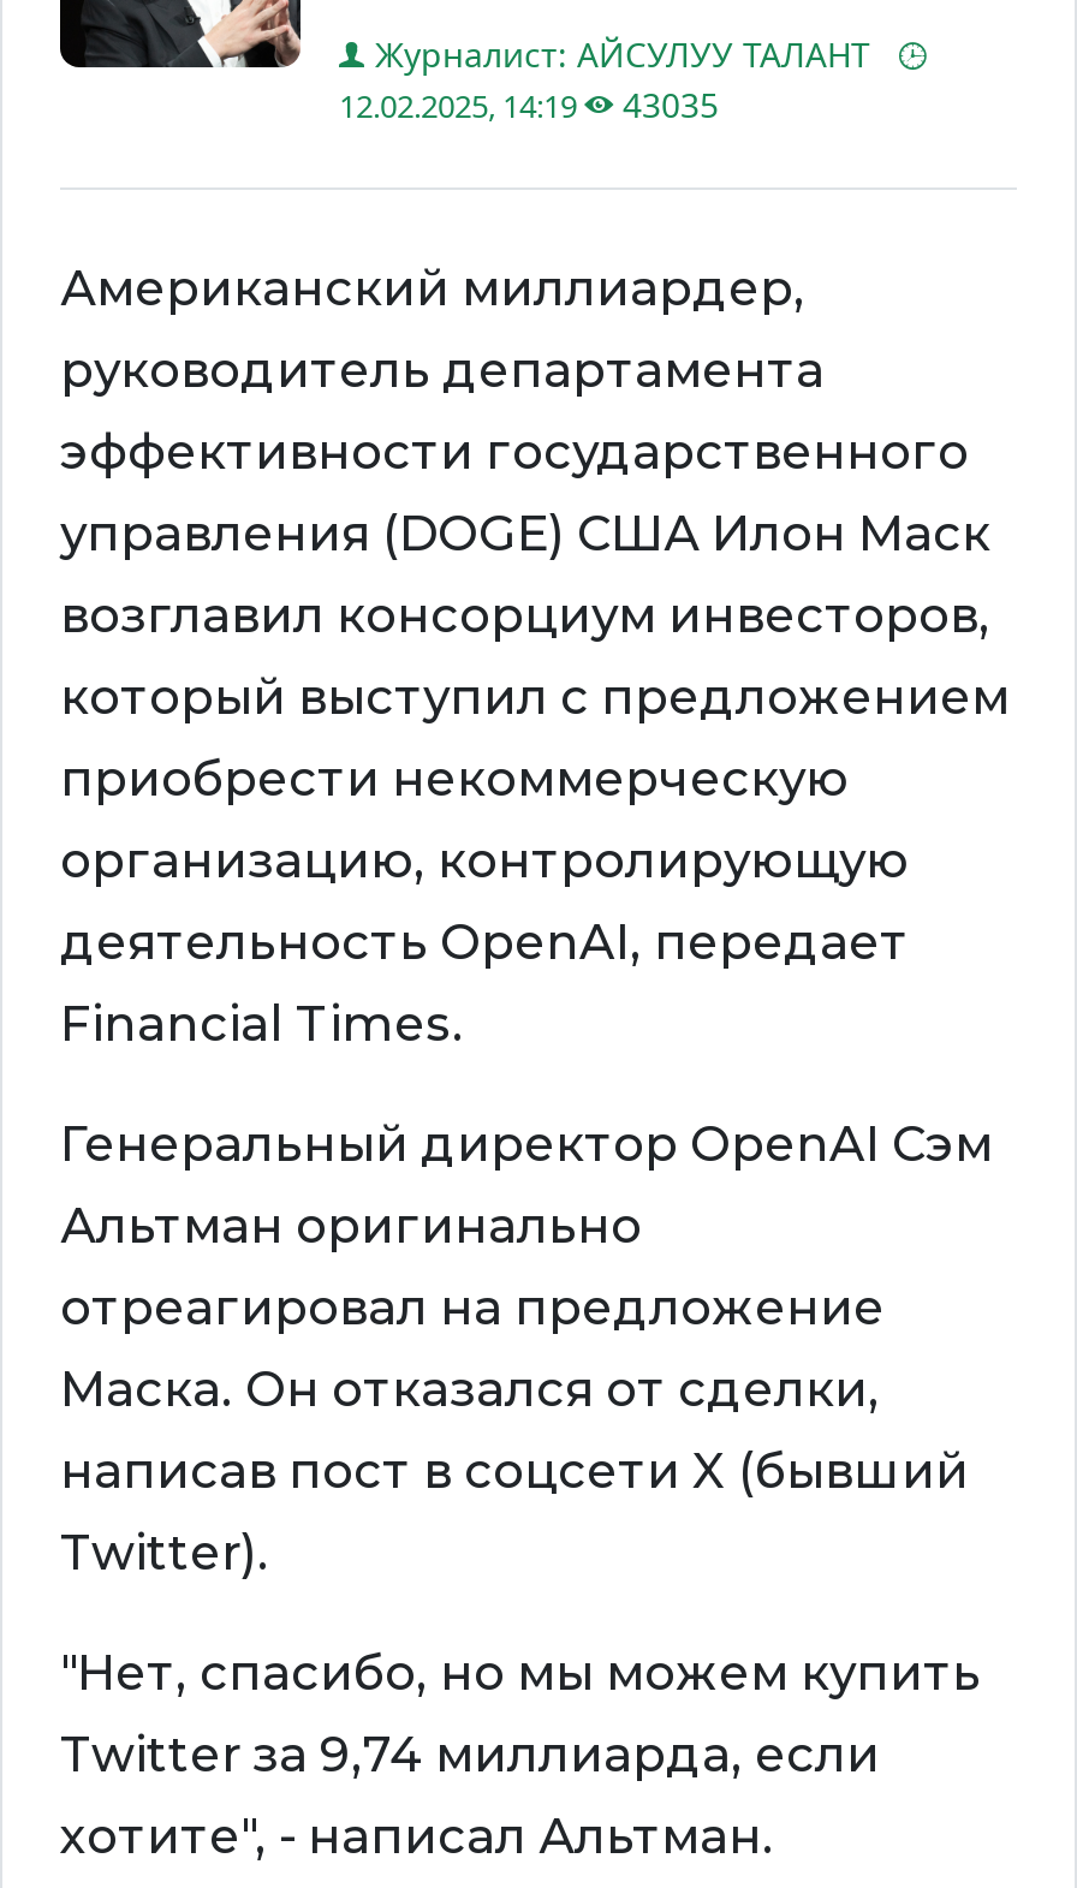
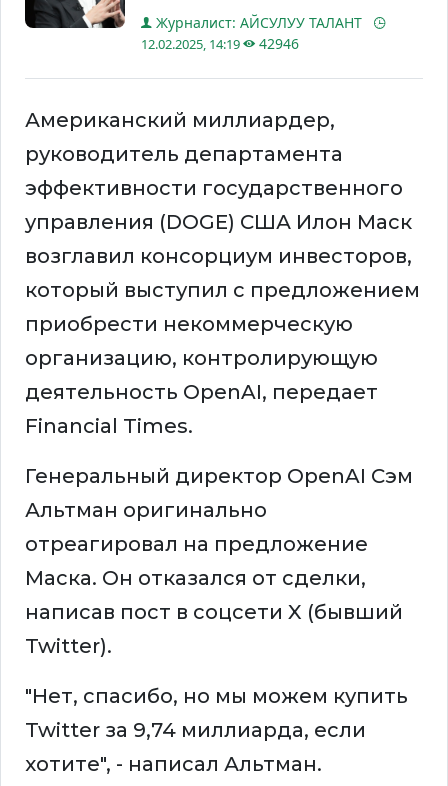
- 12.02.2025, 14:19 43035
+ 12.02.2025, 14:19 42946
